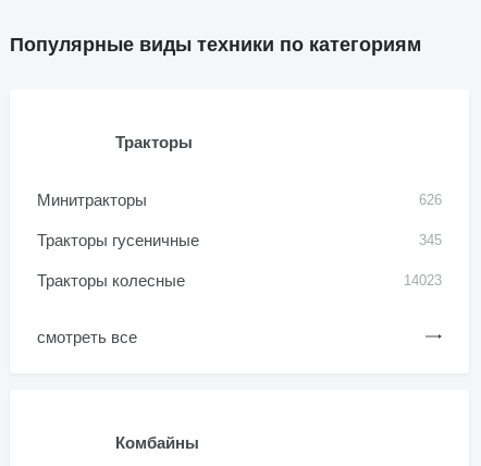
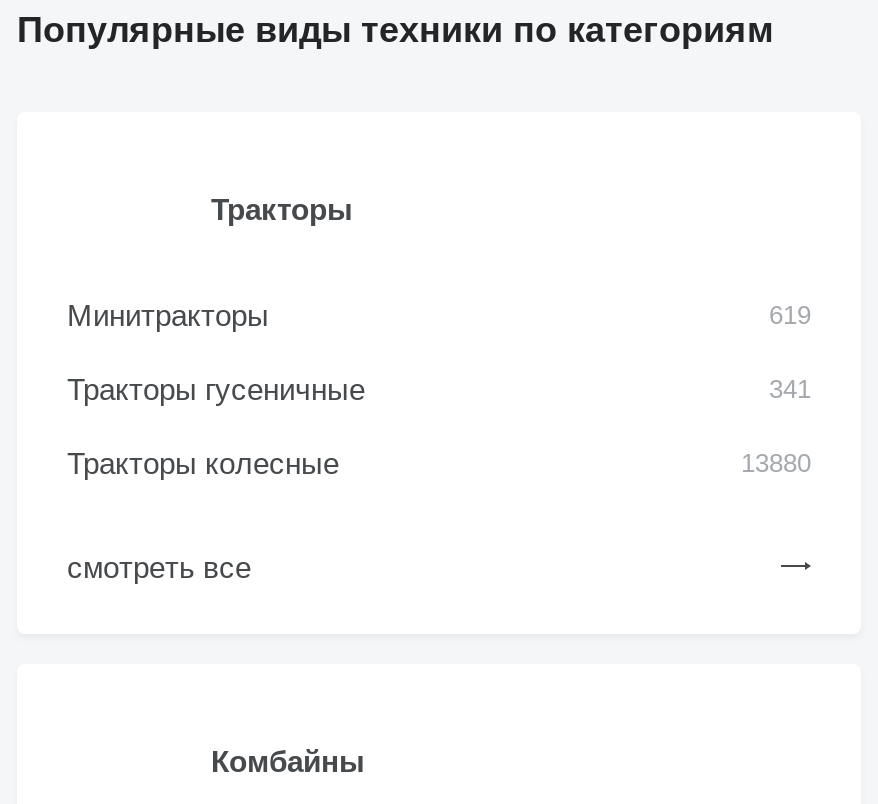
- 626
+ 619

- 345
+ 341

- 14023
+ 13880
